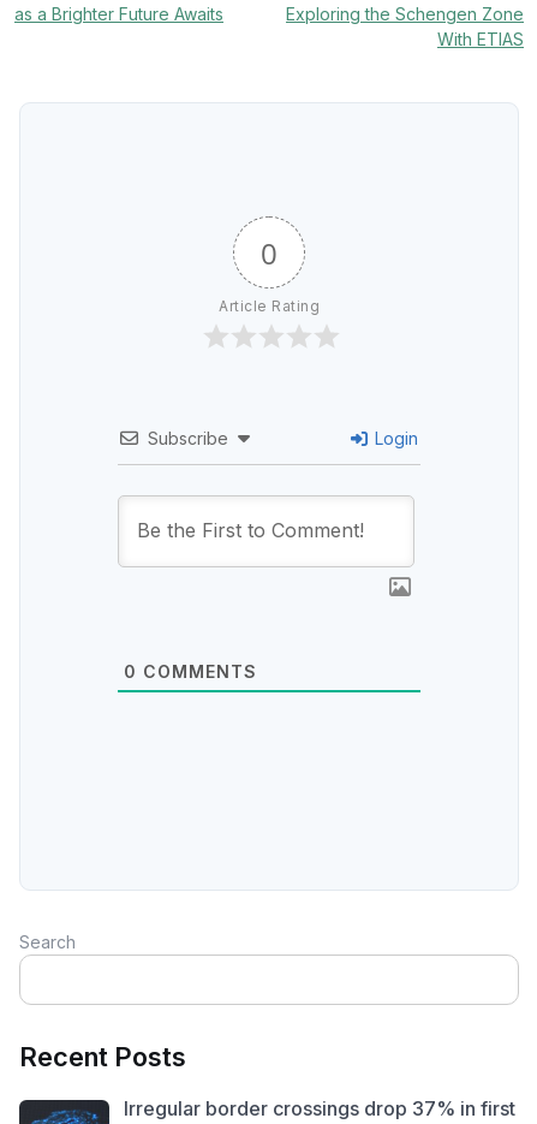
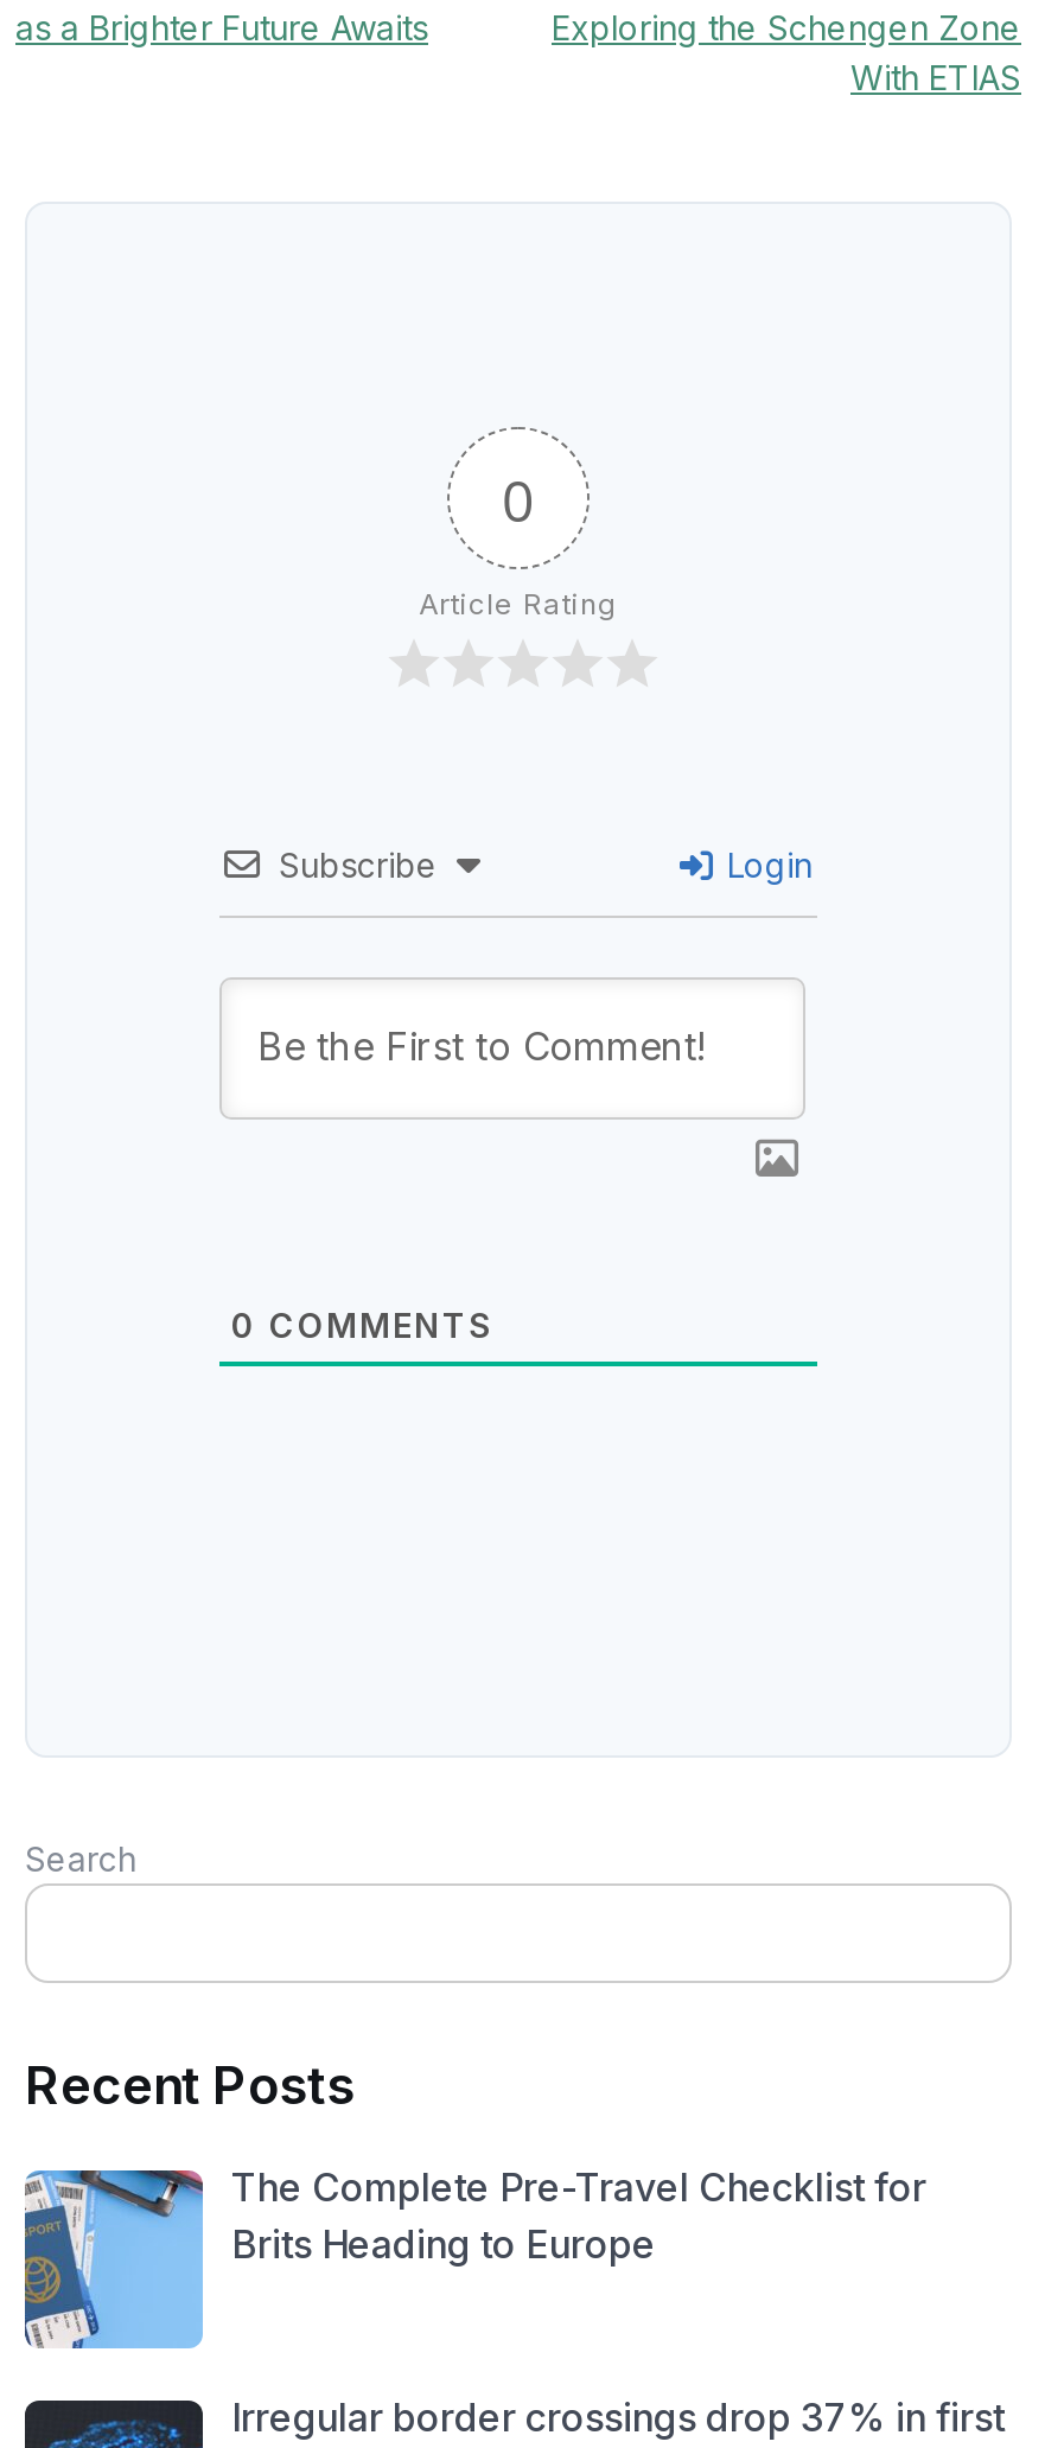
+ [image]
+ The Complete Pre-Travel Checklist for
+ Brits Heading to Europe
